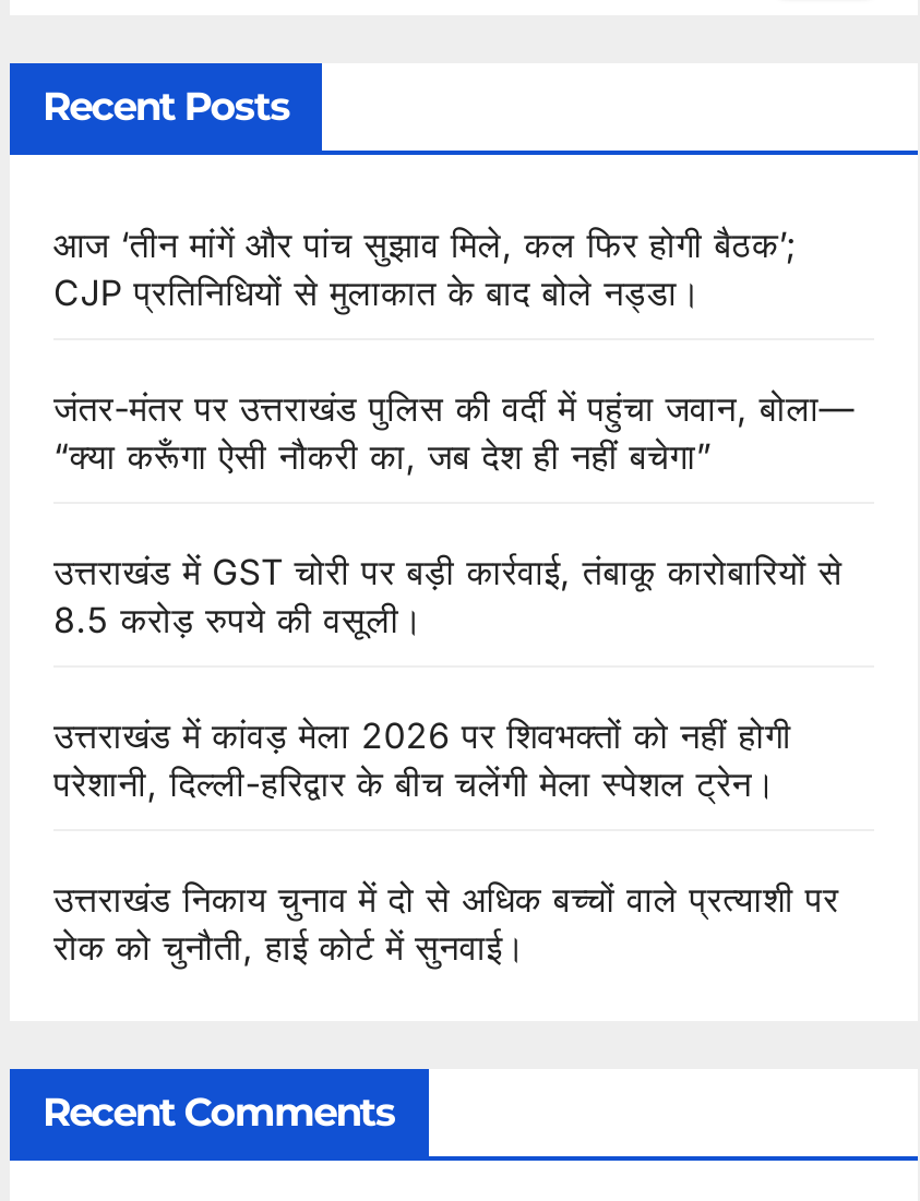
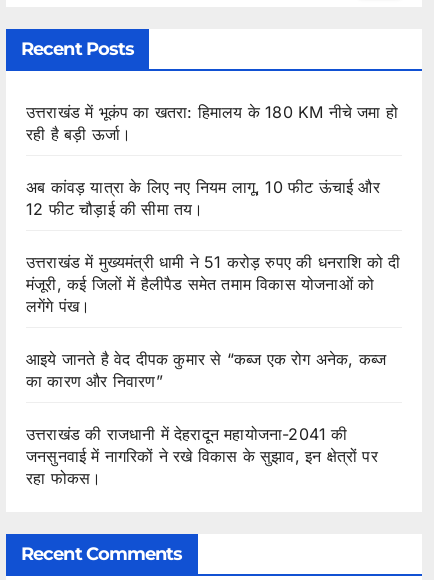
- आज ‘तीन मांगें और पांच सुझाव मिले, कल फिर होगी बैठक’;
- CJP प्रतिनिधियों से मुलाकात के बाद बोले नड्डा।
+ उत्तराखंड में भूकंप का खतरा: हिमालय के 180 KM नीचे जमा हो
+ रही है बड़ी ऊर्जा।

- जंतर-मंतर पर उत्तराखंड पुलिस की वर्दी में पहुंचा जवान, बोला—
- “क्या करूँगा ऐसी नौकरी का, जब देश ही नहीं बचेगा”
+ अब कांवड़ यात्रा के लिए नए नियम लागू, 10 फीट ऊंचाई और
+ 12 फीट चौड़ाई की सीमा तय।

- उत्तराखंड में GST चोरी पर बड़ी कार्रवाई, तंबाकू कारोबारियों से
- 8.5 करोड़ रुपये की वसूली।
+ उत्तराखंड में मुख्यमंत्री धामी ने 51 करोड़ रुपए की धनराशि को दी
+ मंजूरी, कई जिलों में हैलीपैड समेत तमाम विकास योजनाओं को
+ लगेंगे पंख।

- उत्तराखंड में कांवड़ मेला 2026 पर शिवभक्तों को नहीं होगी
- परेशानी, दिल्ली-हरिद्वार के बीच चलेंगी मेला स्पेशल ट्रेन।
+ आइये जानते है वेद दीपक कुमार से “कब्ज एक रोग अनेक, कब्ज
+ का कारण और निवारण”

- उत्तराखंड निकाय चुनाव में दो से अधिक बच्चों वाले प्रत्याशी पर
- रोक को चुनौती, हाई कोर्ट में सुनवाई।
+ उत्तराखंड की राजधानी में देहरादून महायोजना-2041 की
+ जनसुनवाई में नागरिकों ने रखे विकास के सुझाव, इन क्षेत्रों पर
+ रहा फोकस।
